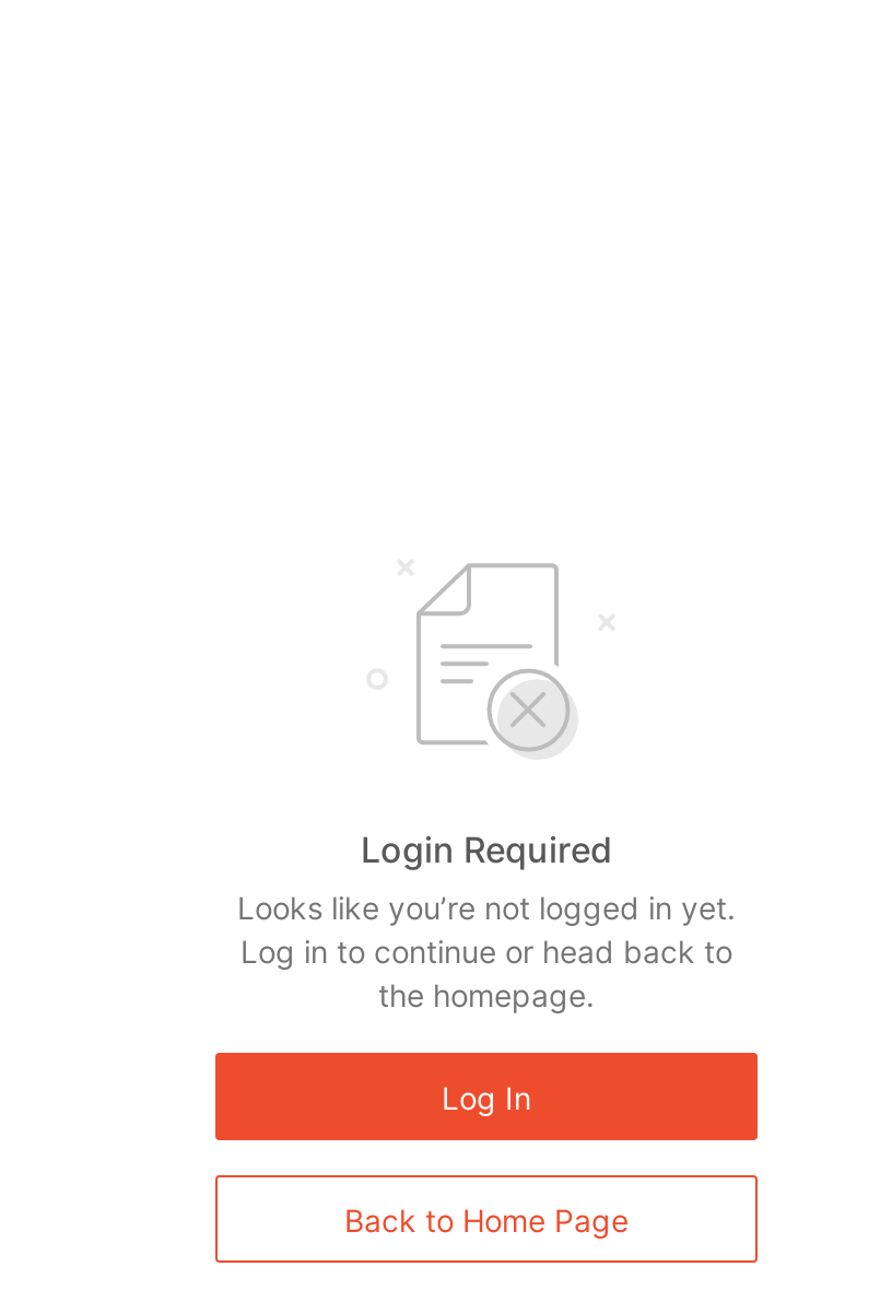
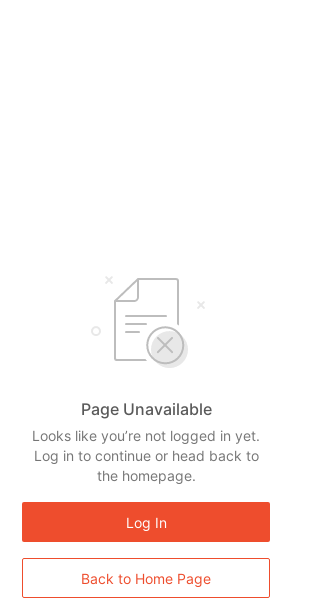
- Login Required
+ Page Unavailable
